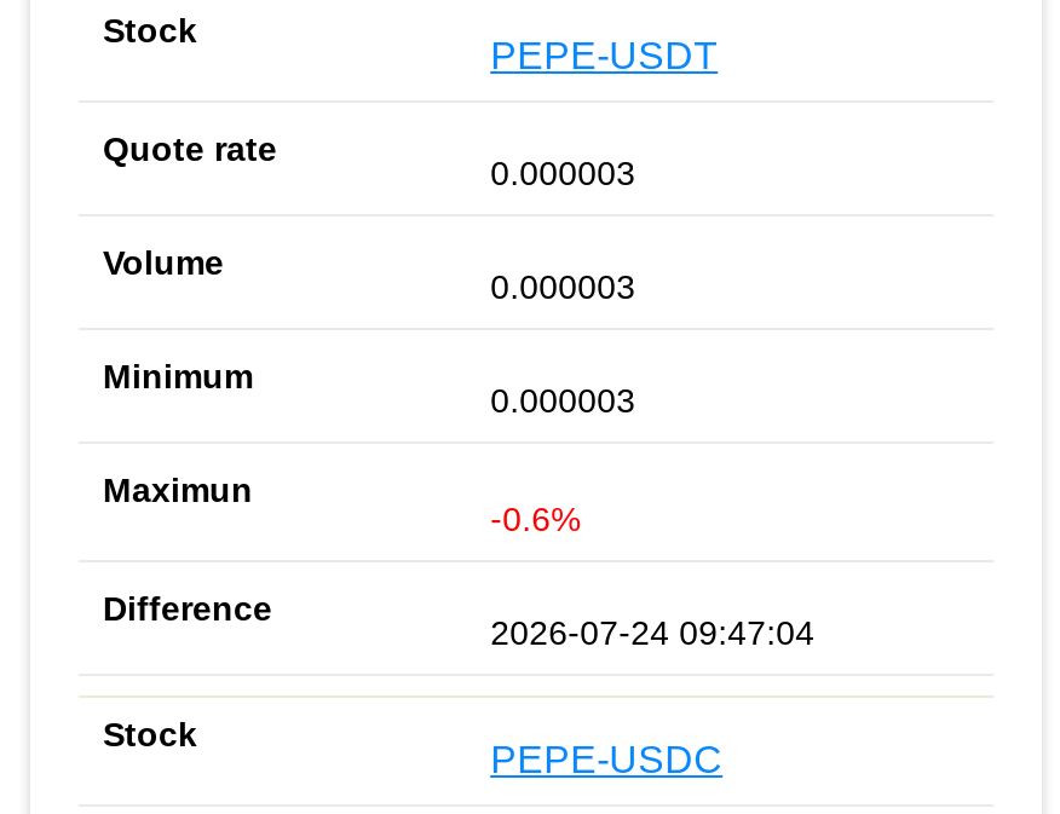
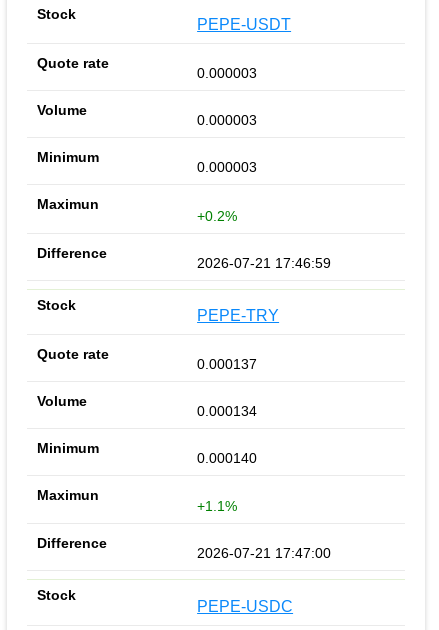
- -0.6%
- 2026-07-24 09:47:04
+ +0.2%
+ 2026-07-21 17:46:59
+ PEPE-TRY
+ 0.000137
+ 0.000134
+ 0.000140
+ +1.1%
+ 2026-07-21 17:47:00
